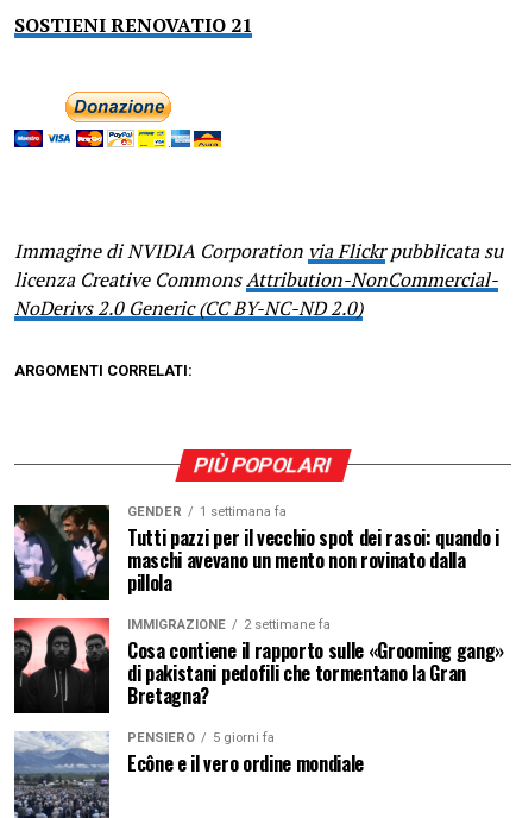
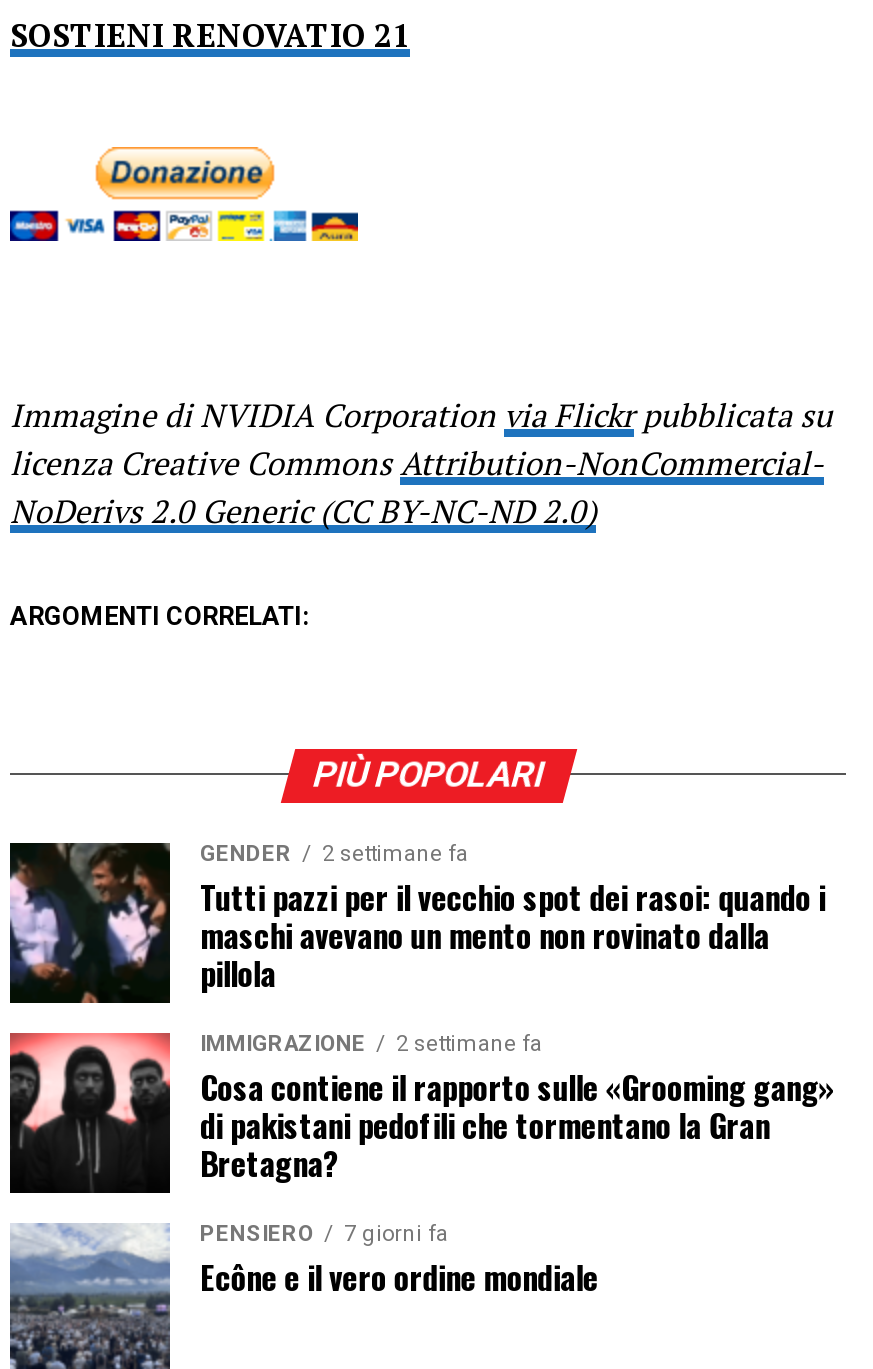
- GENDER 1 settimana fa
+ GENDER 2 settimane fa

- PENSIERO 5 giorni fa
+ PENSIERO 7 giorni fa
